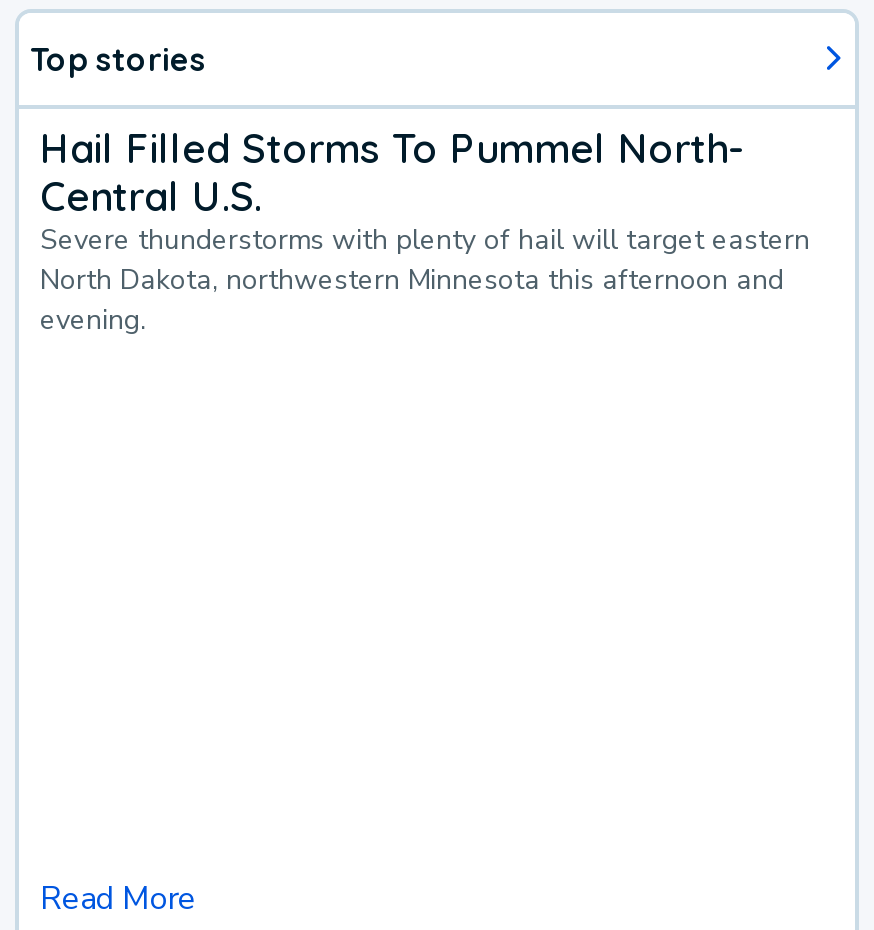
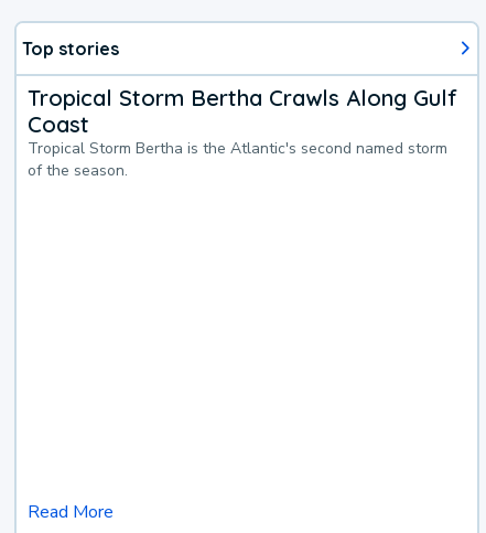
- Hail Filled Storms To Pummel North-
- Central U.S.
- Severe thunderstorms with plenty of hail will target eastern
- North Dakota, northwestern Minnesota this afternoon and
- evening.
+ Tropical Storm Bertha Crawls Along Gulf
+ Coast
+ Tropical Storm Bertha is the Atlantic's second named storm
+ of the season.
